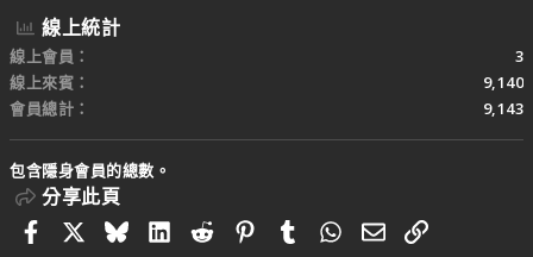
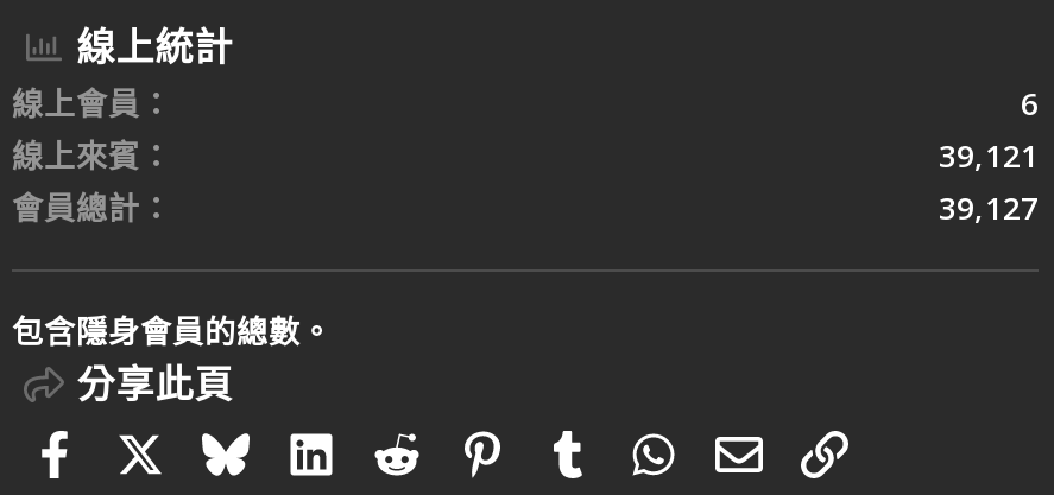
- 3
+ 6

- 9,140
+ 39,121

- 9,143
+ 39,127
